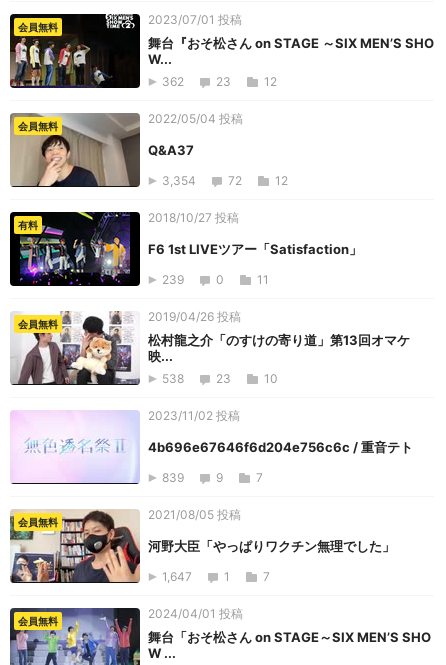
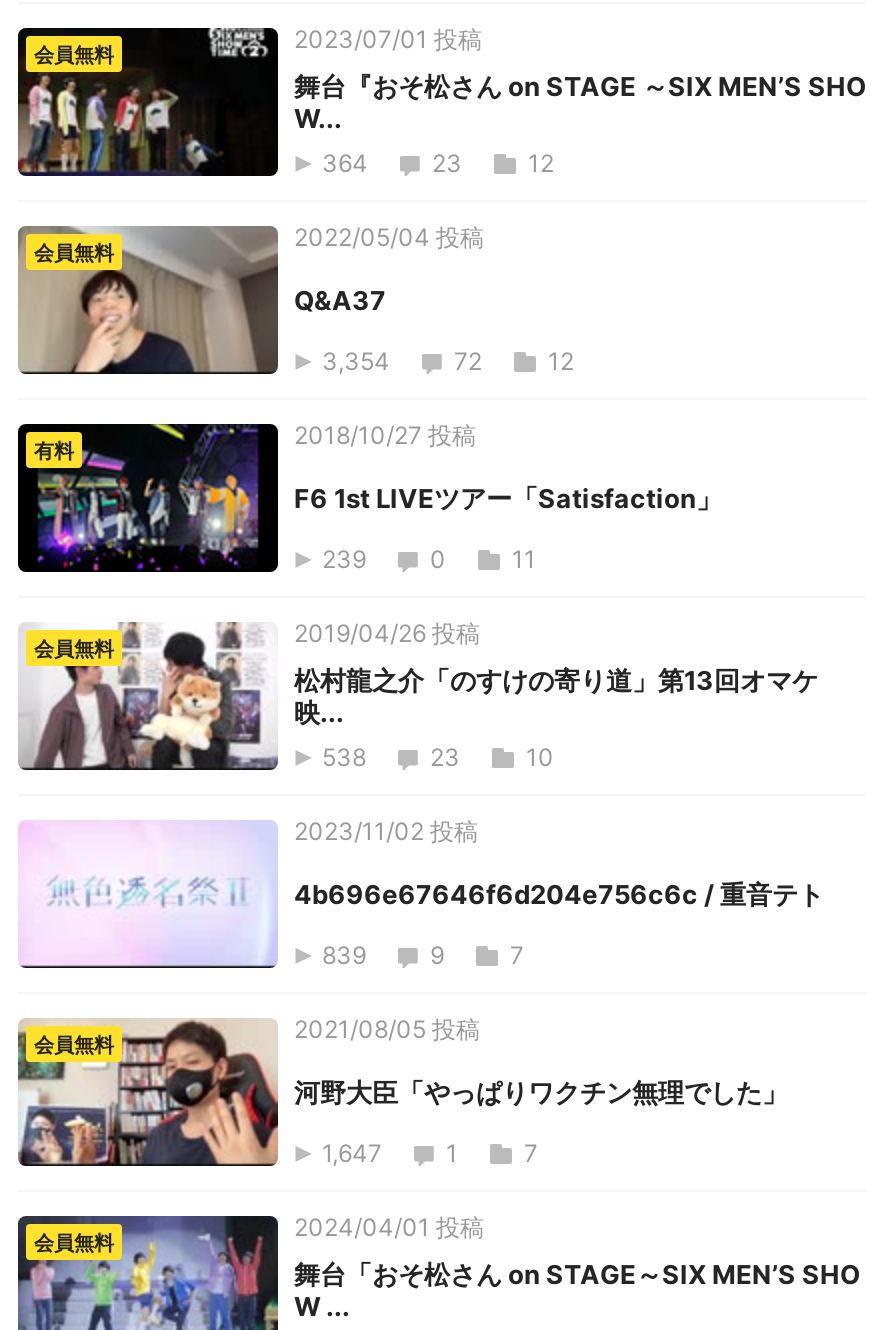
- 362
+ 364
